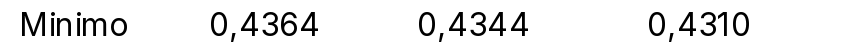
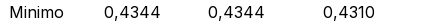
- Minimo 0,4364
+ Minimo 0,4344
